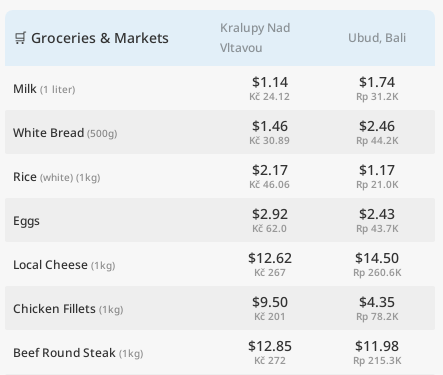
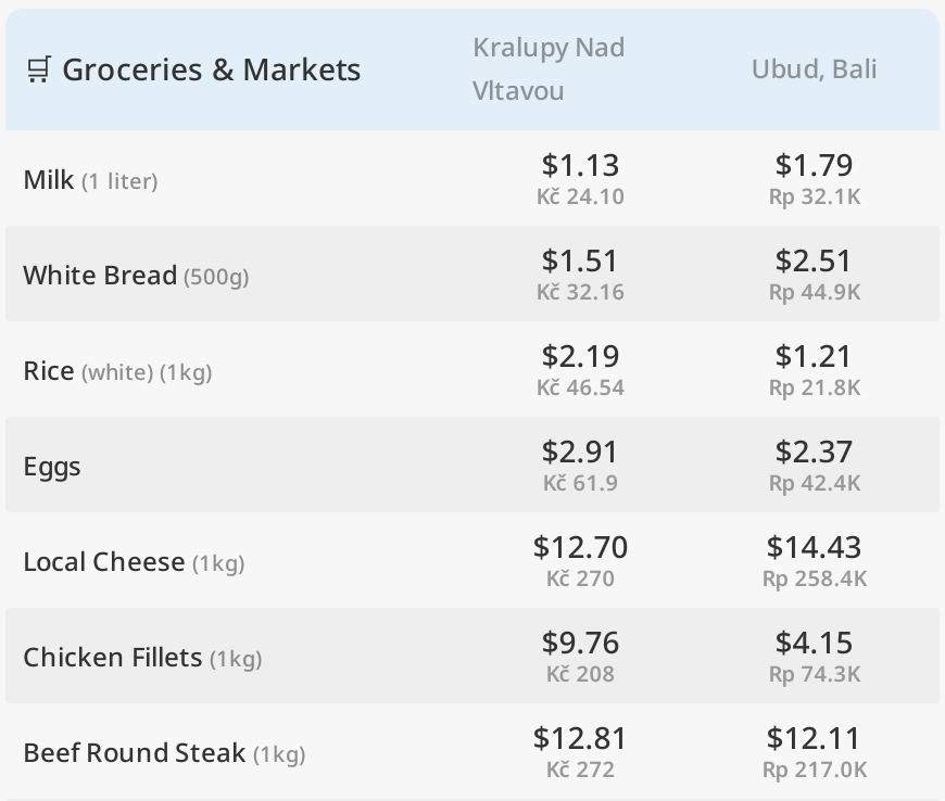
- $1.14
+ $1.13

- $1.74
+ $1.79

- Kč 24.12
+ Kč 24.10

- Rp 31.2K
+ Rp 32.1K

- $1.46
+ $1.51

- $2.46
+ $2.51

- Kč 30.89
+ Kč 32.16

- Rp 44.2K
+ Rp 44.9K

- $2.17
+ $2.19

- $1.17
+ $1.21

- Kč 46.06
+ Kč 46.54

- Rp 21.0K
+ Rp 21.8K

- $2.92
+ $2.91

- $2.43
+ $2.37

- Kč 62.0
+ Kč 61.9

- Rp 43.7K
+ Rp 42.4K

- $12.62
+ $12.70

- $14.50
+ $14.43

- Kč 267
+ Kč 270

- Rp 260.6K
+ Rp 258.4K

- $9.50
+ $9.76

- $4.35
+ $4.15

- Kč 201
+ Kč 208

- Rp 78.2K
+ Rp 74.3K

- $12.85
+ $12.81

- $11.98
+ $12.11

- Rp 215.3K
+ Rp 217.0K
